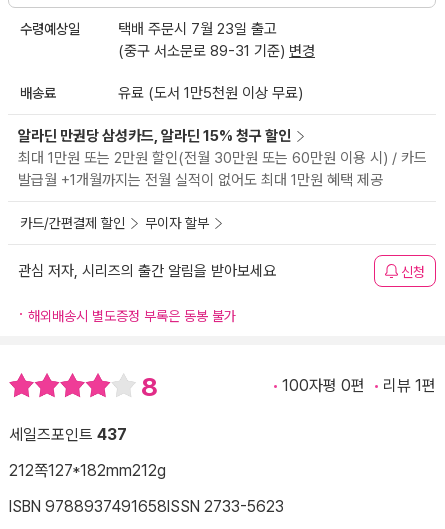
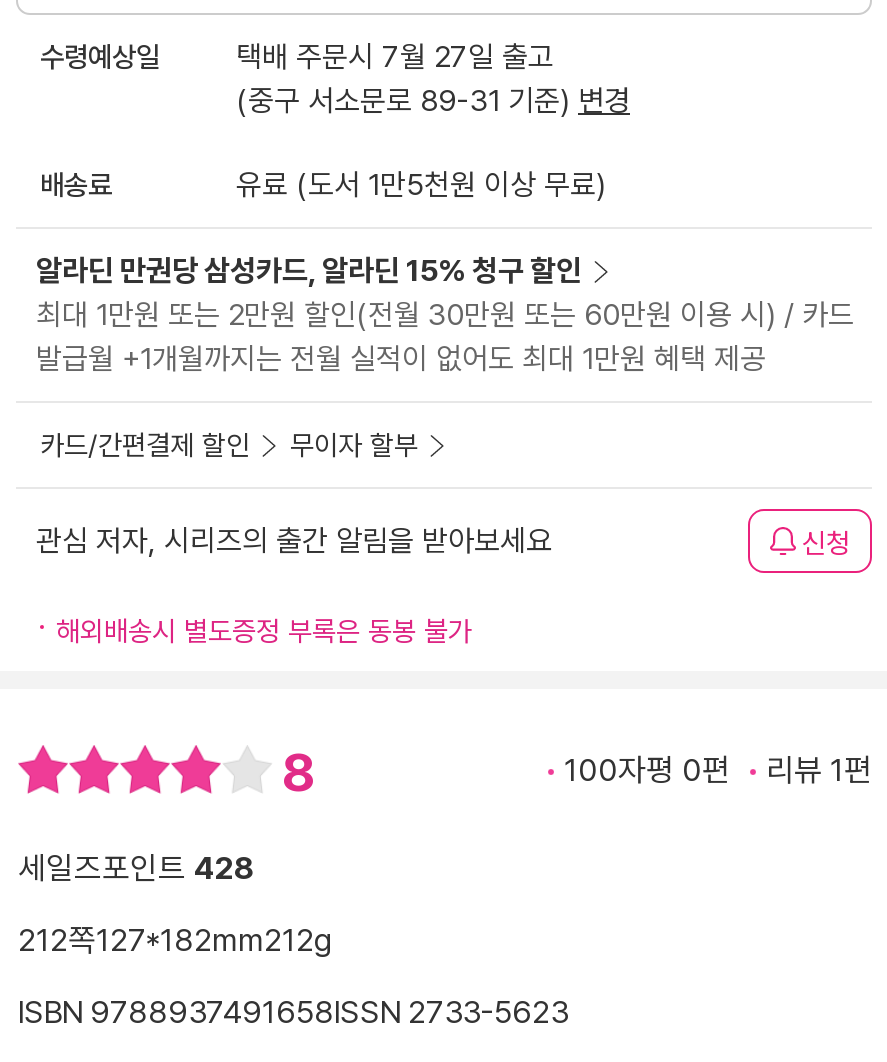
- 택배 주문시 7월 23일 출고
+ 택배 주문시 7월 27일 출고

- 세일즈포인트 437
+ 세일즈포인트 428
